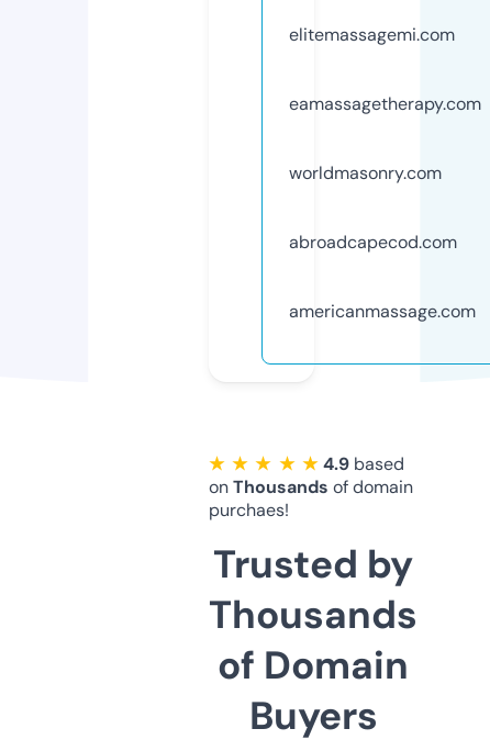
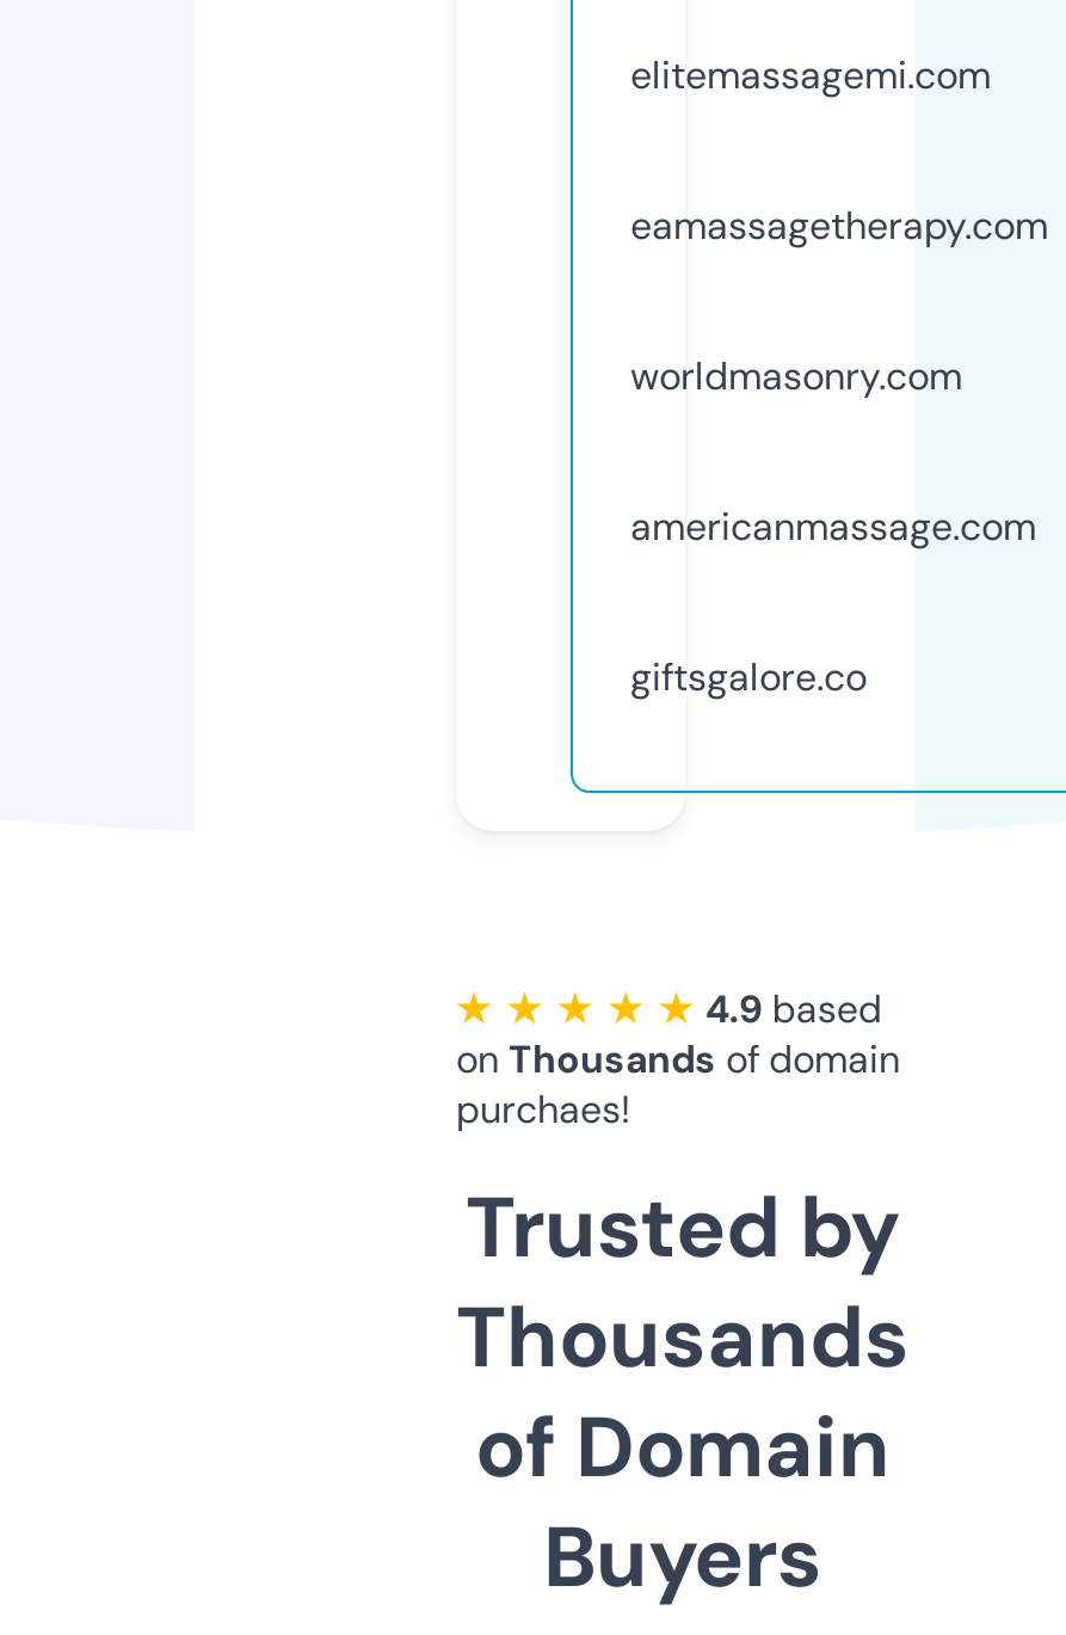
- abroadcapecod.com

moved up: americanmassage.com

+ giftsgalore.co
